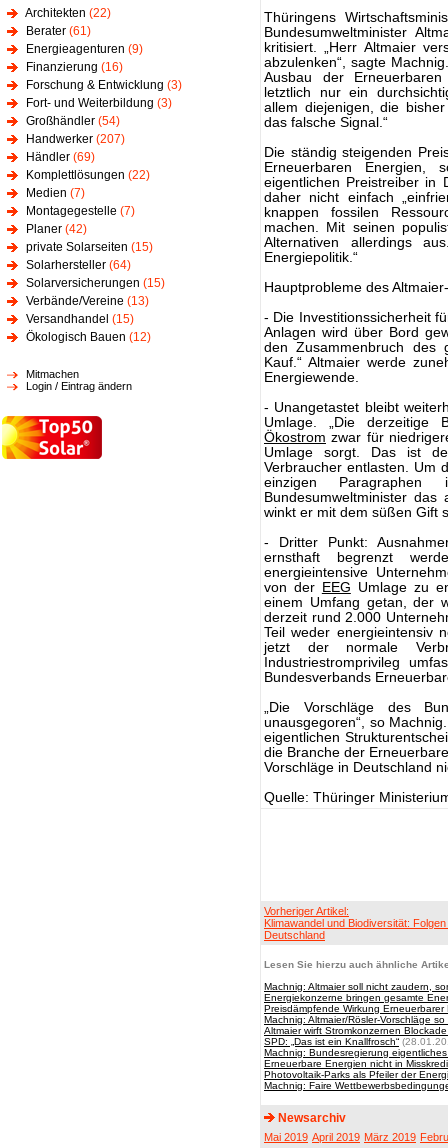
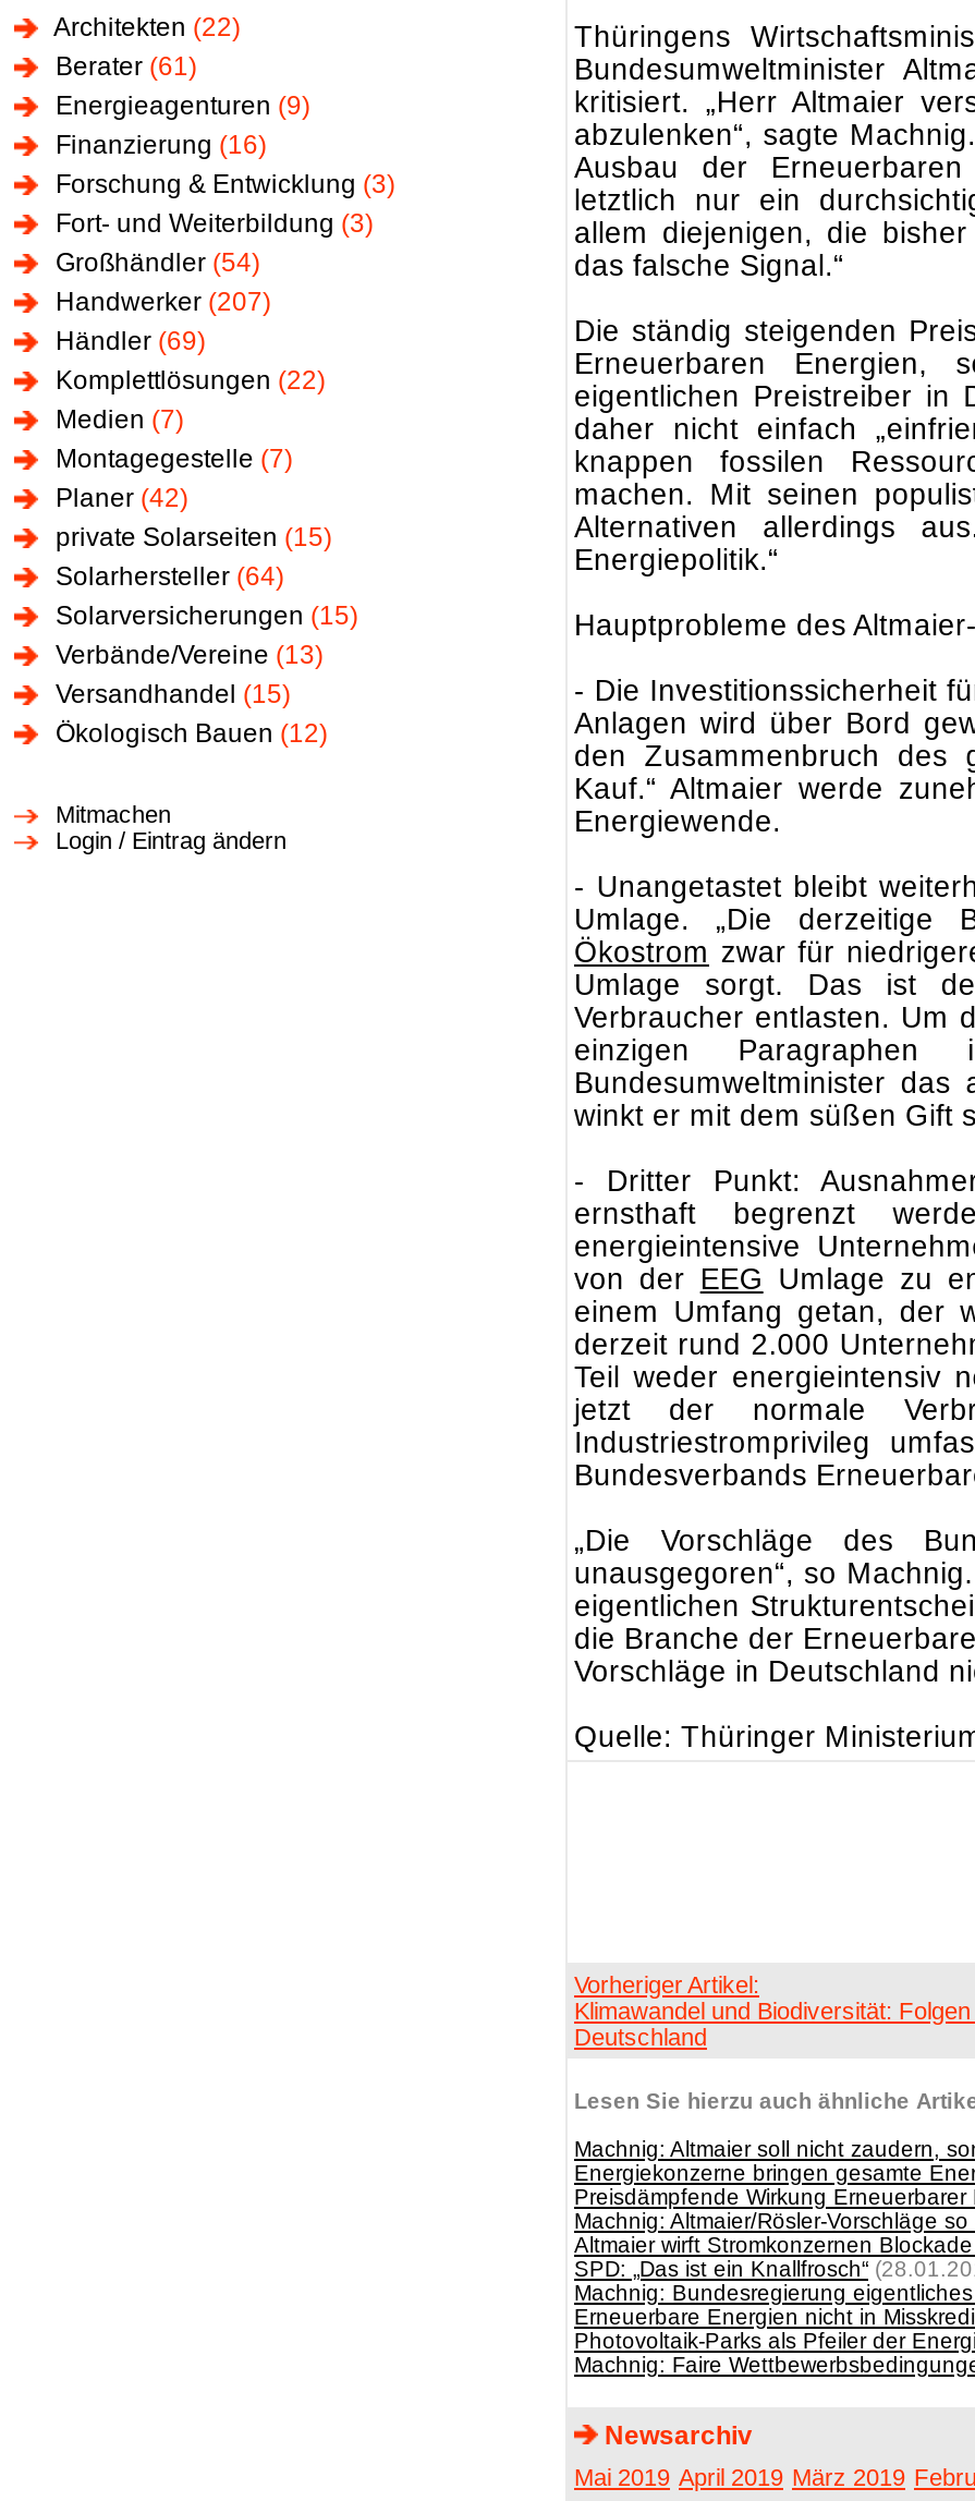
- [image]
